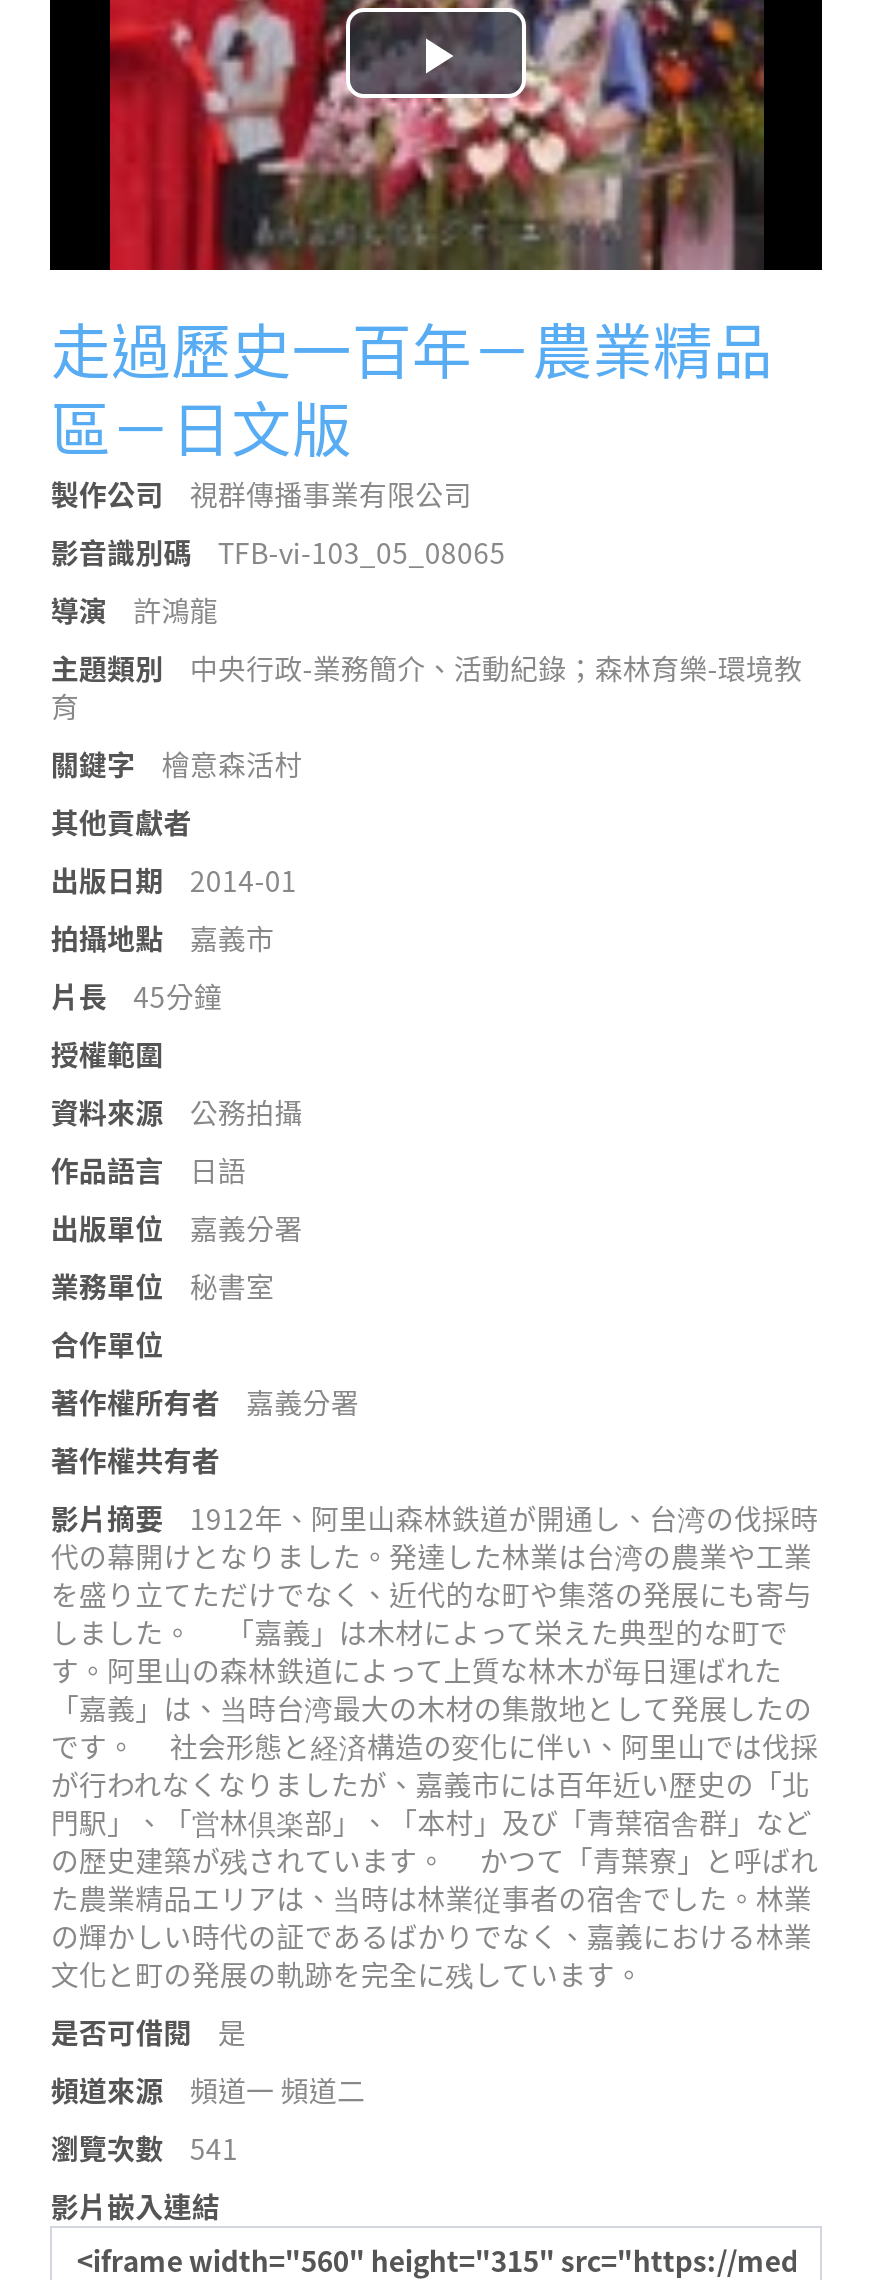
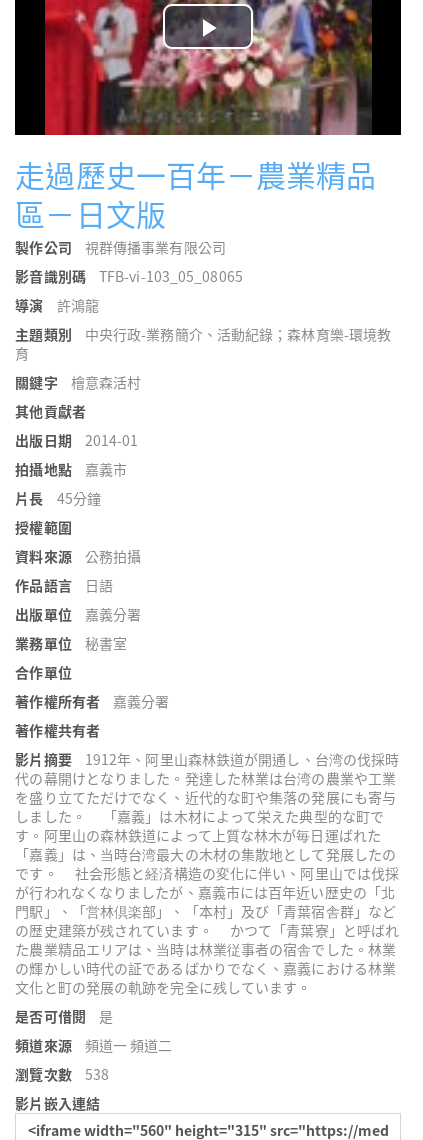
- 瀏覽次數 541
+ 瀏覽次數 538
